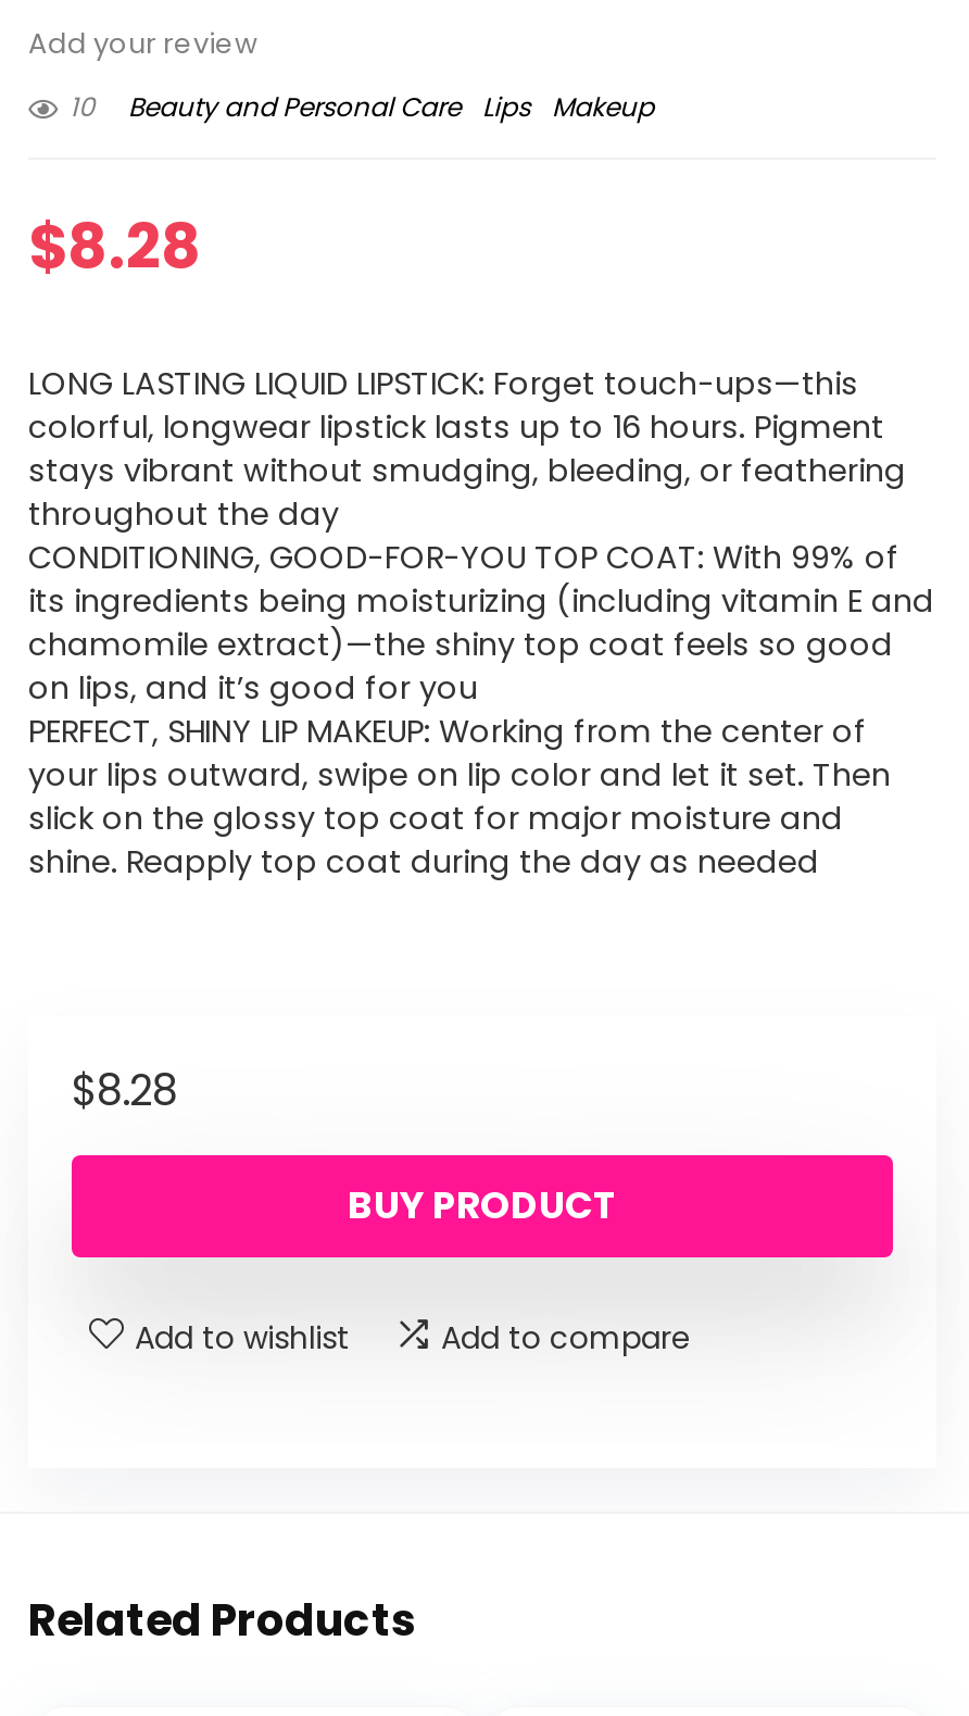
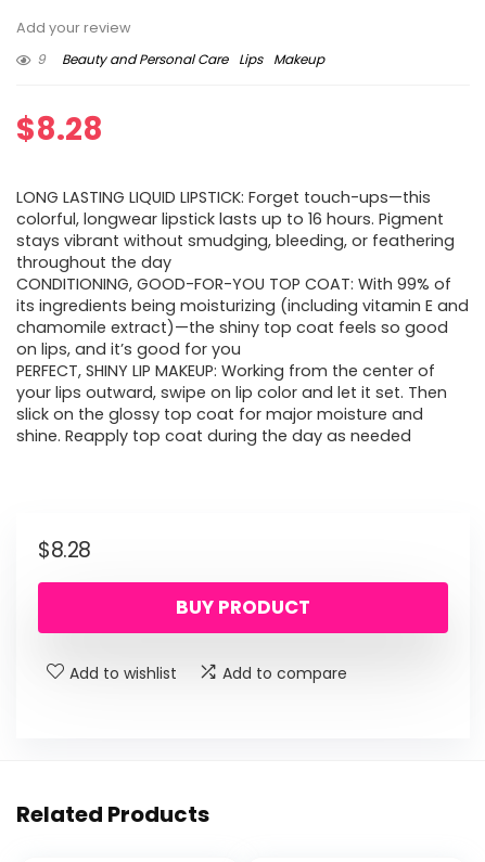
- 10 Beauty and Personal Care Lips Makeup
+ 9 Beauty and Personal Care Lips Makeup
